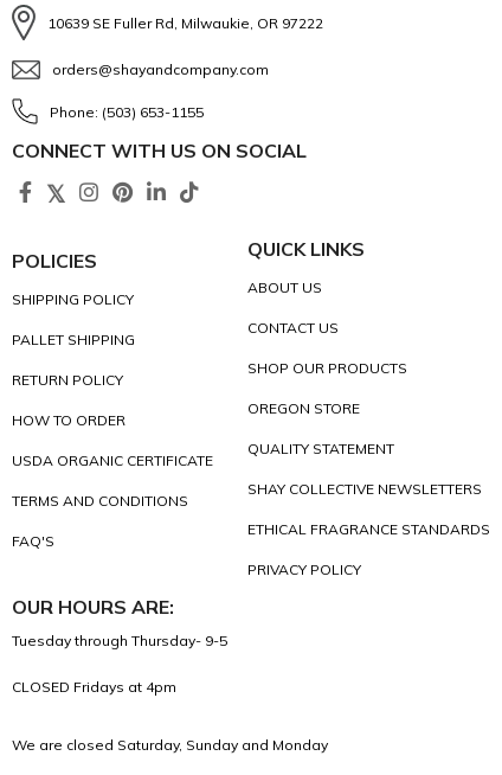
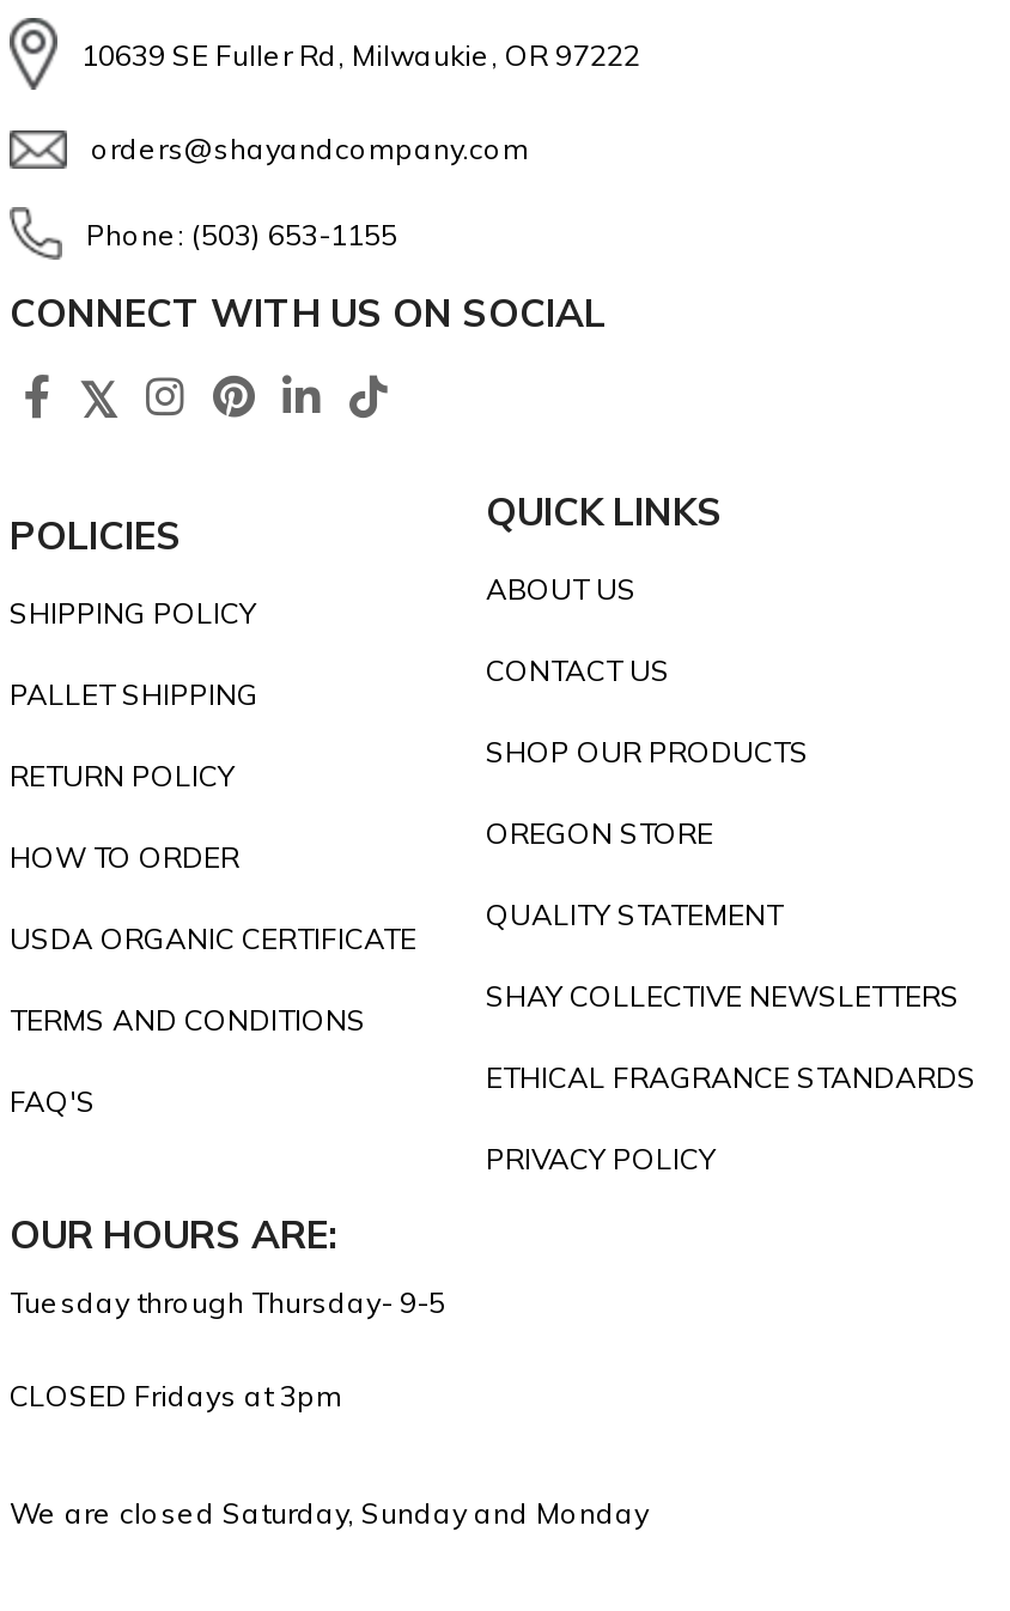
- CLOSED Fridays at 4pm
+ CLOSED Fridays at 3pm
